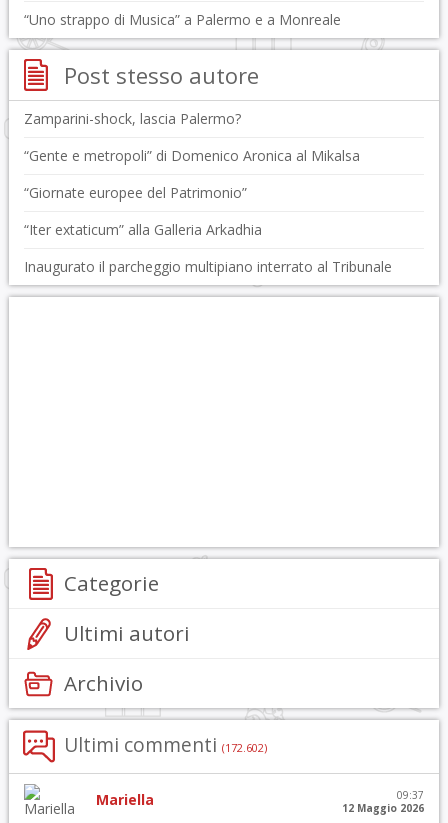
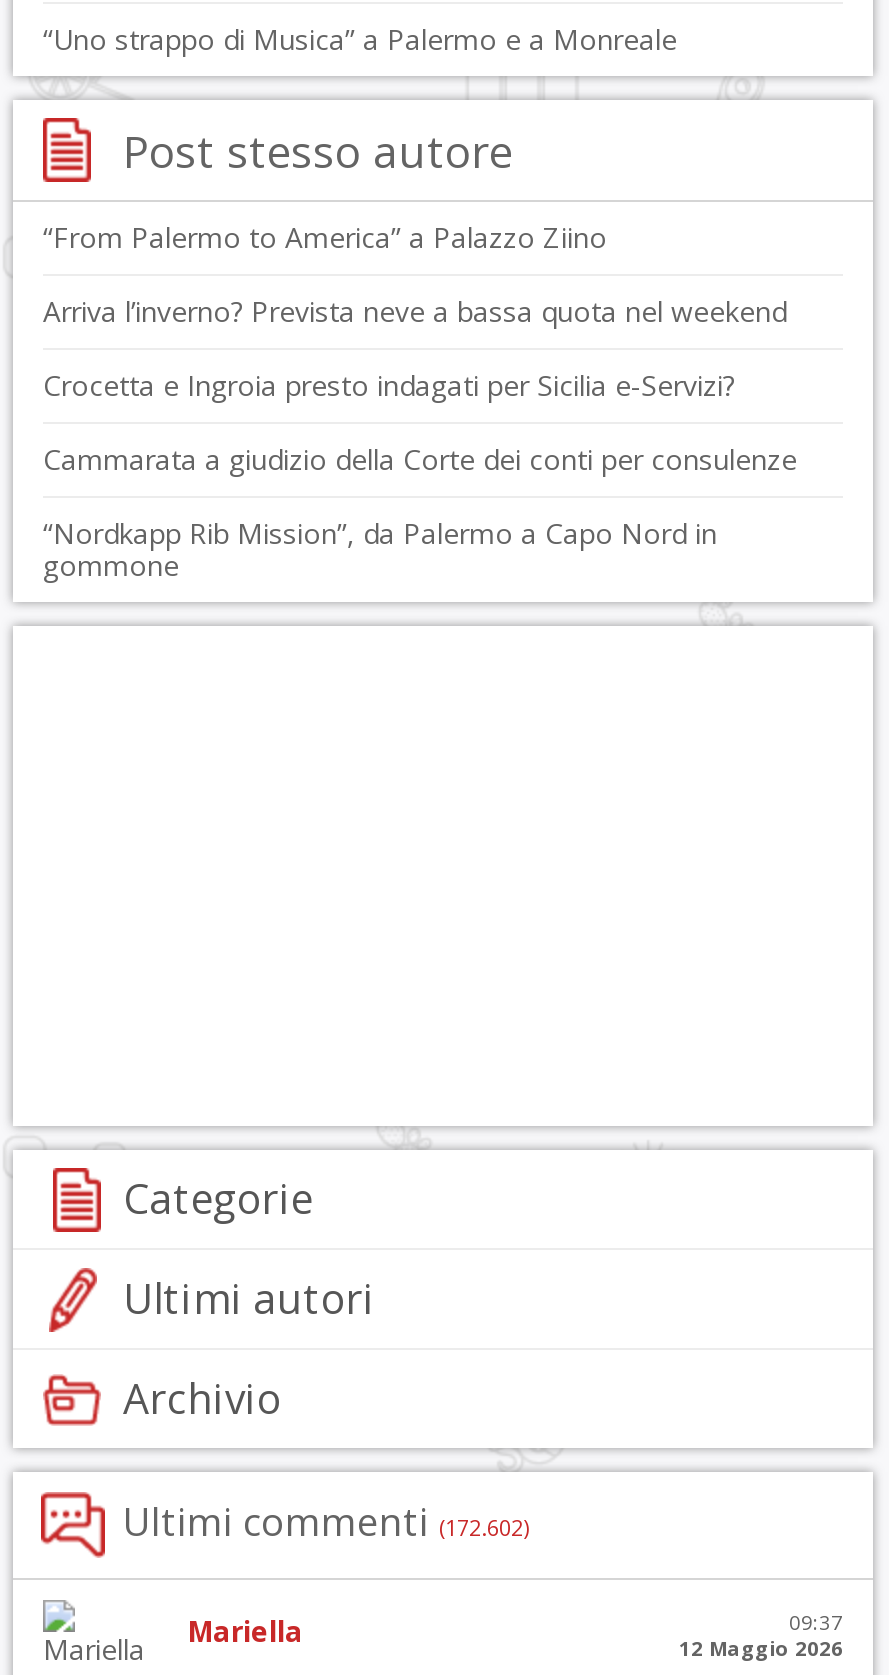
- Zamparini-shock, lascia Palermo?
+ “From Palermo to America” a Palazzo Ziino

- “Gente e metropoli” di Domenico Aronica al Mikalsa
+ Arriva l’inverno? Prevista neve a bassa quota nel weekend

- “Giornate europee del Patrimonio”
+ Crocetta e Ingroia presto indagati per Sicilia e-Servizi?

- “Iter extaticum” alla Galleria Arkadhia
+ Cammarata a giudizio della Corte dei conti per consulenze

- Inaugurato il parcheggio multipiano interrato al Tribunale
+ “Nordkapp Rib Mission”, da Palermo a Capo Nord in
+ gommone
